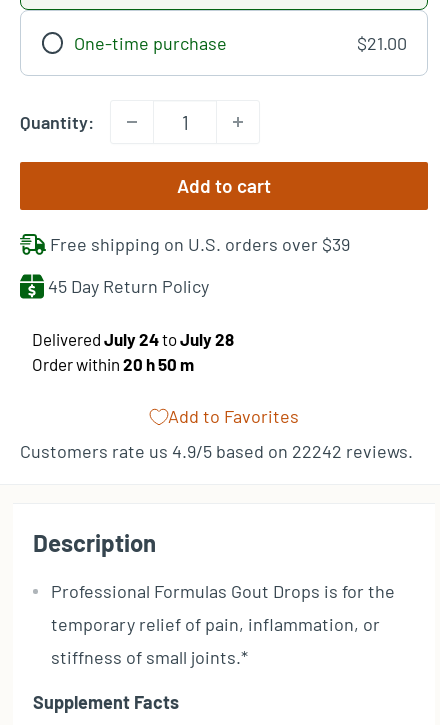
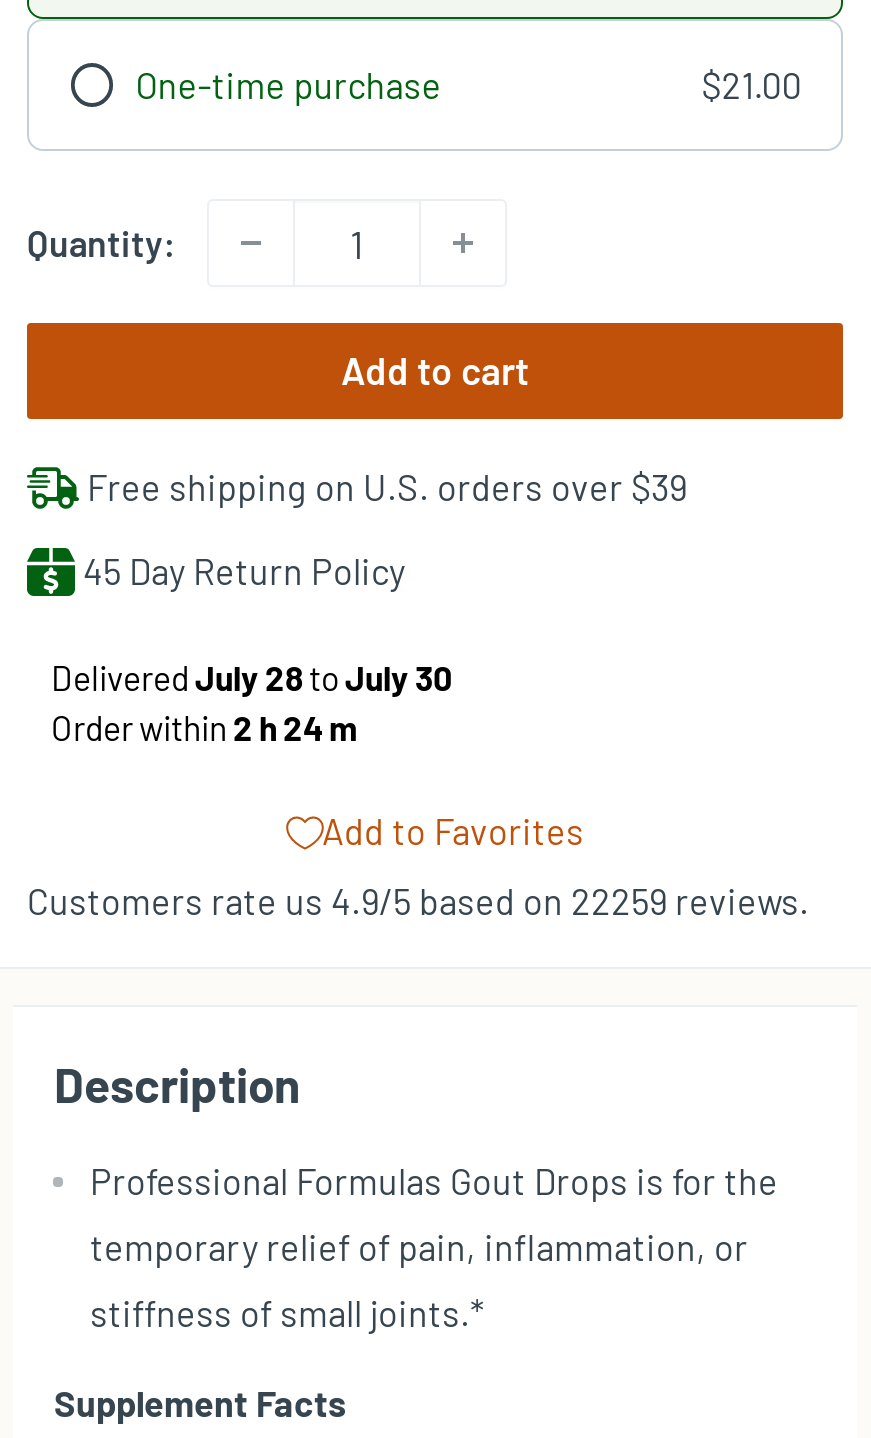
- Delivered July 24 to July 28
+ Delivered July 28 to July 30

- Order within 20 h 50 m
+ Order within 2 h 24 m

- Customers rate us 4.9/5 based on 22242 reviews.
+ Customers rate us 4.9/5 based on 22259 reviews.
